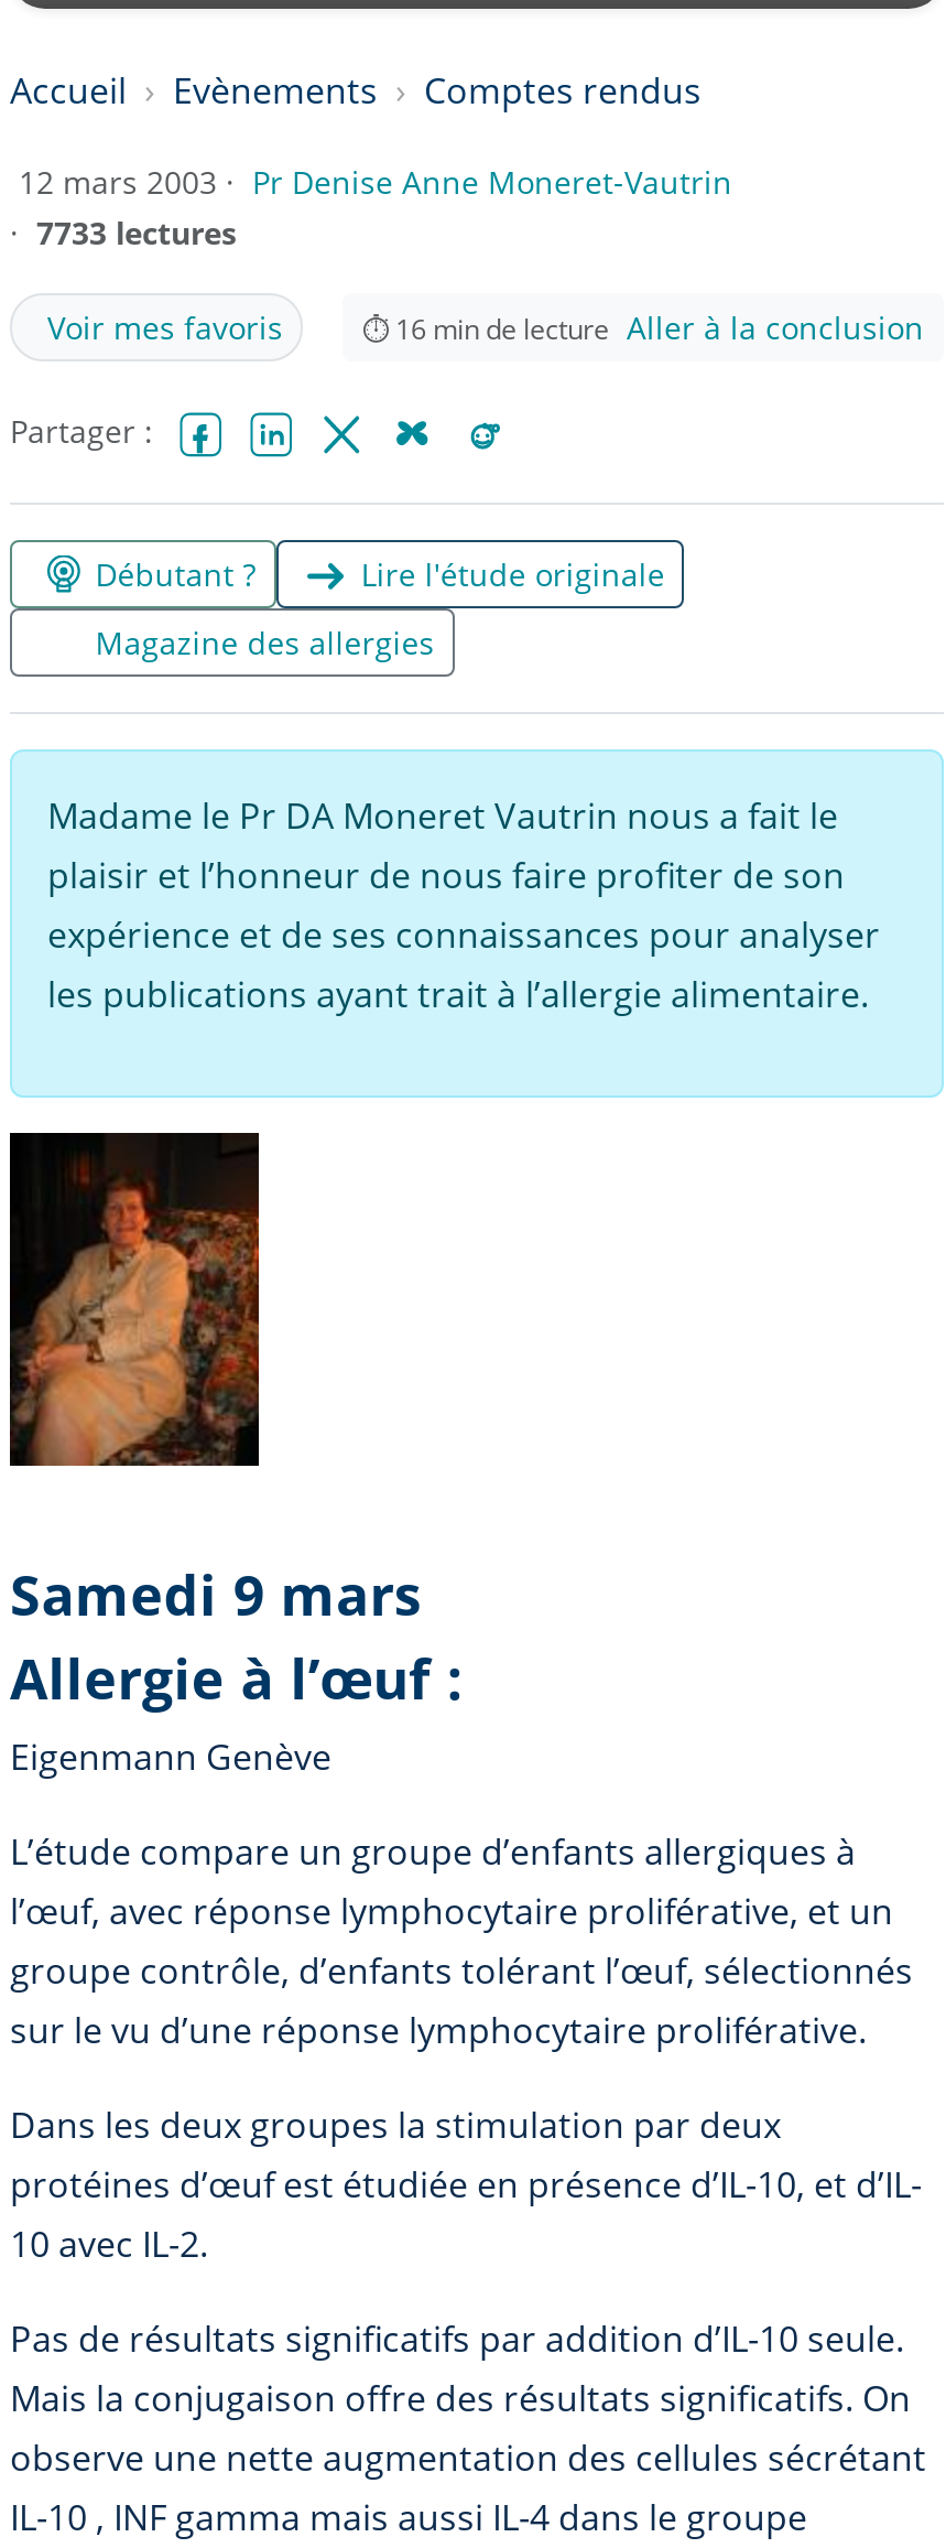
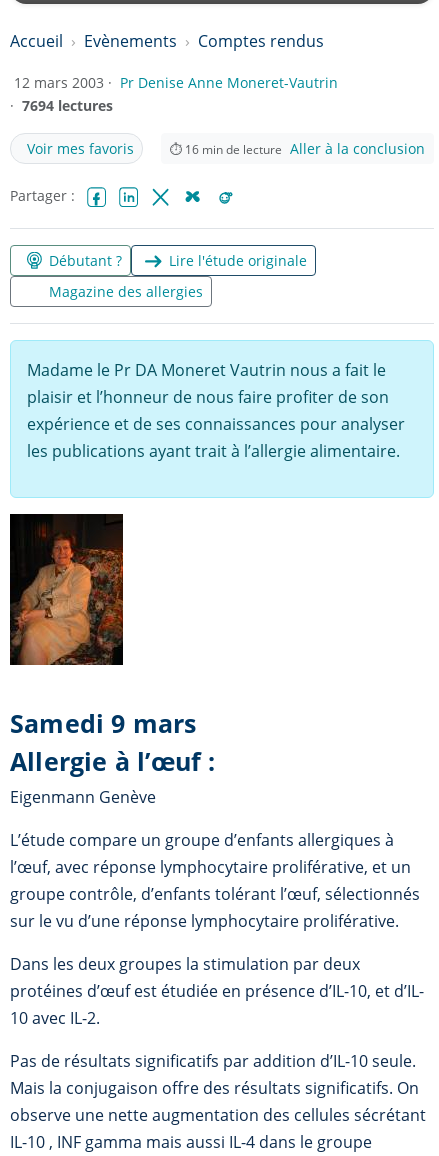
- · 7733 lectures
+ · 7694 lectures
